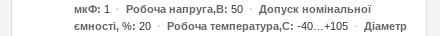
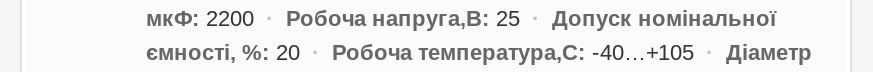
- мкФ 1
+ мкФ 2200

- Робоча напруга,В 50
+ Робоча напруга,В 25
